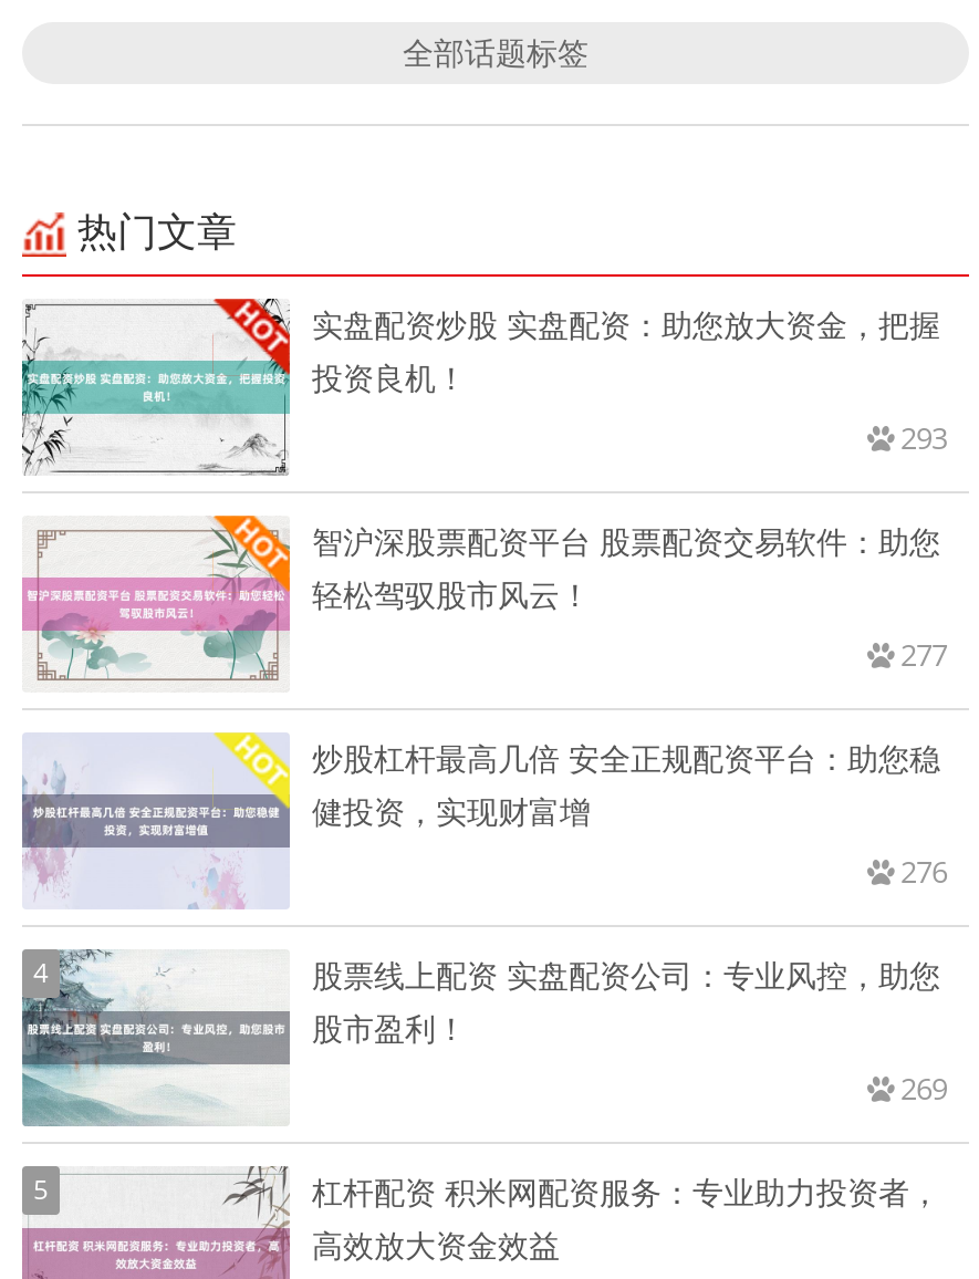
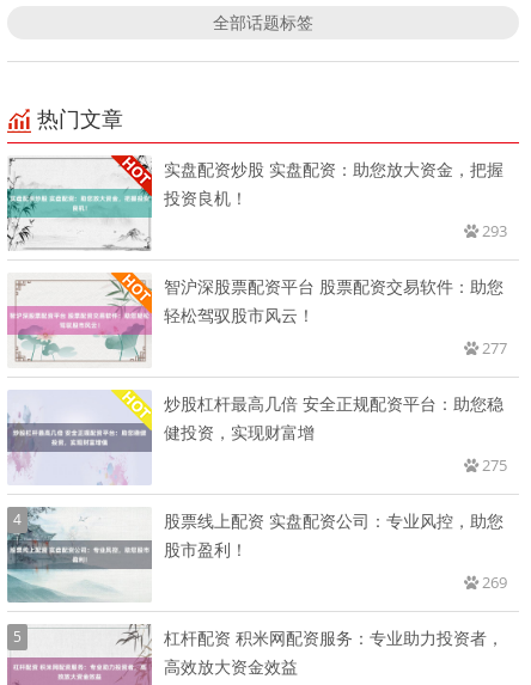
- 276
+ 275
